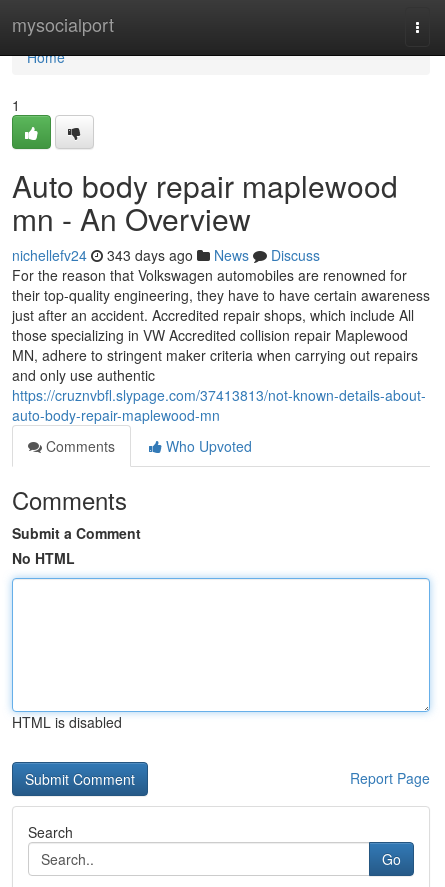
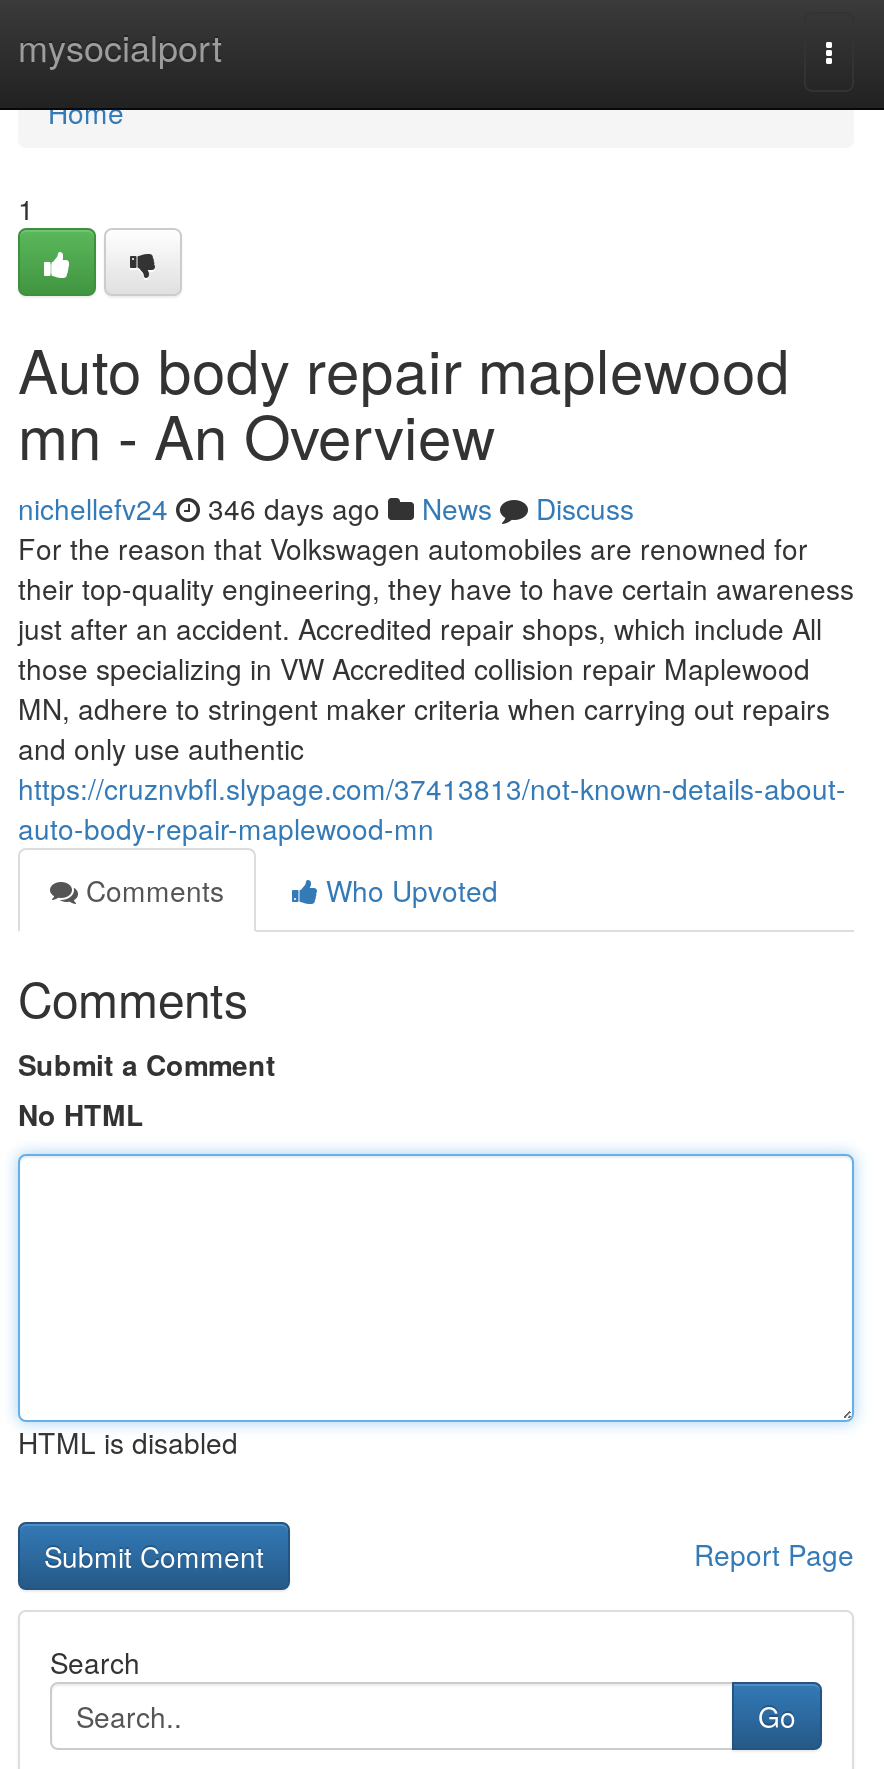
- nichellefv24 343 days ago News Discuss
+ nichellefv24 346 days ago News Discuss
